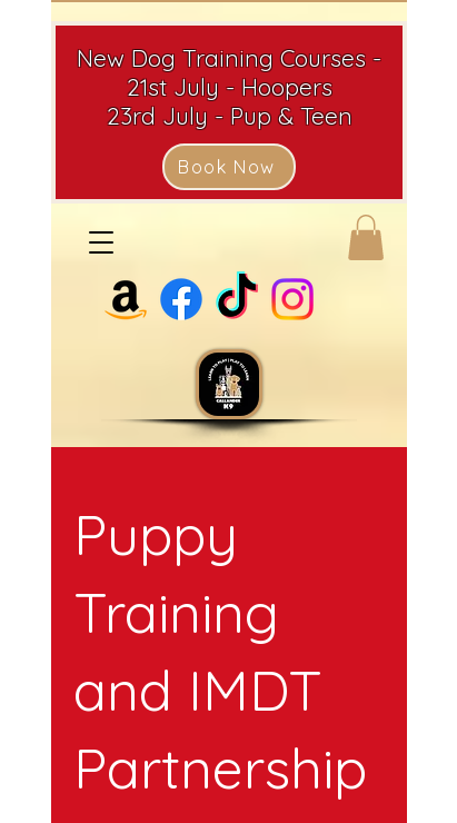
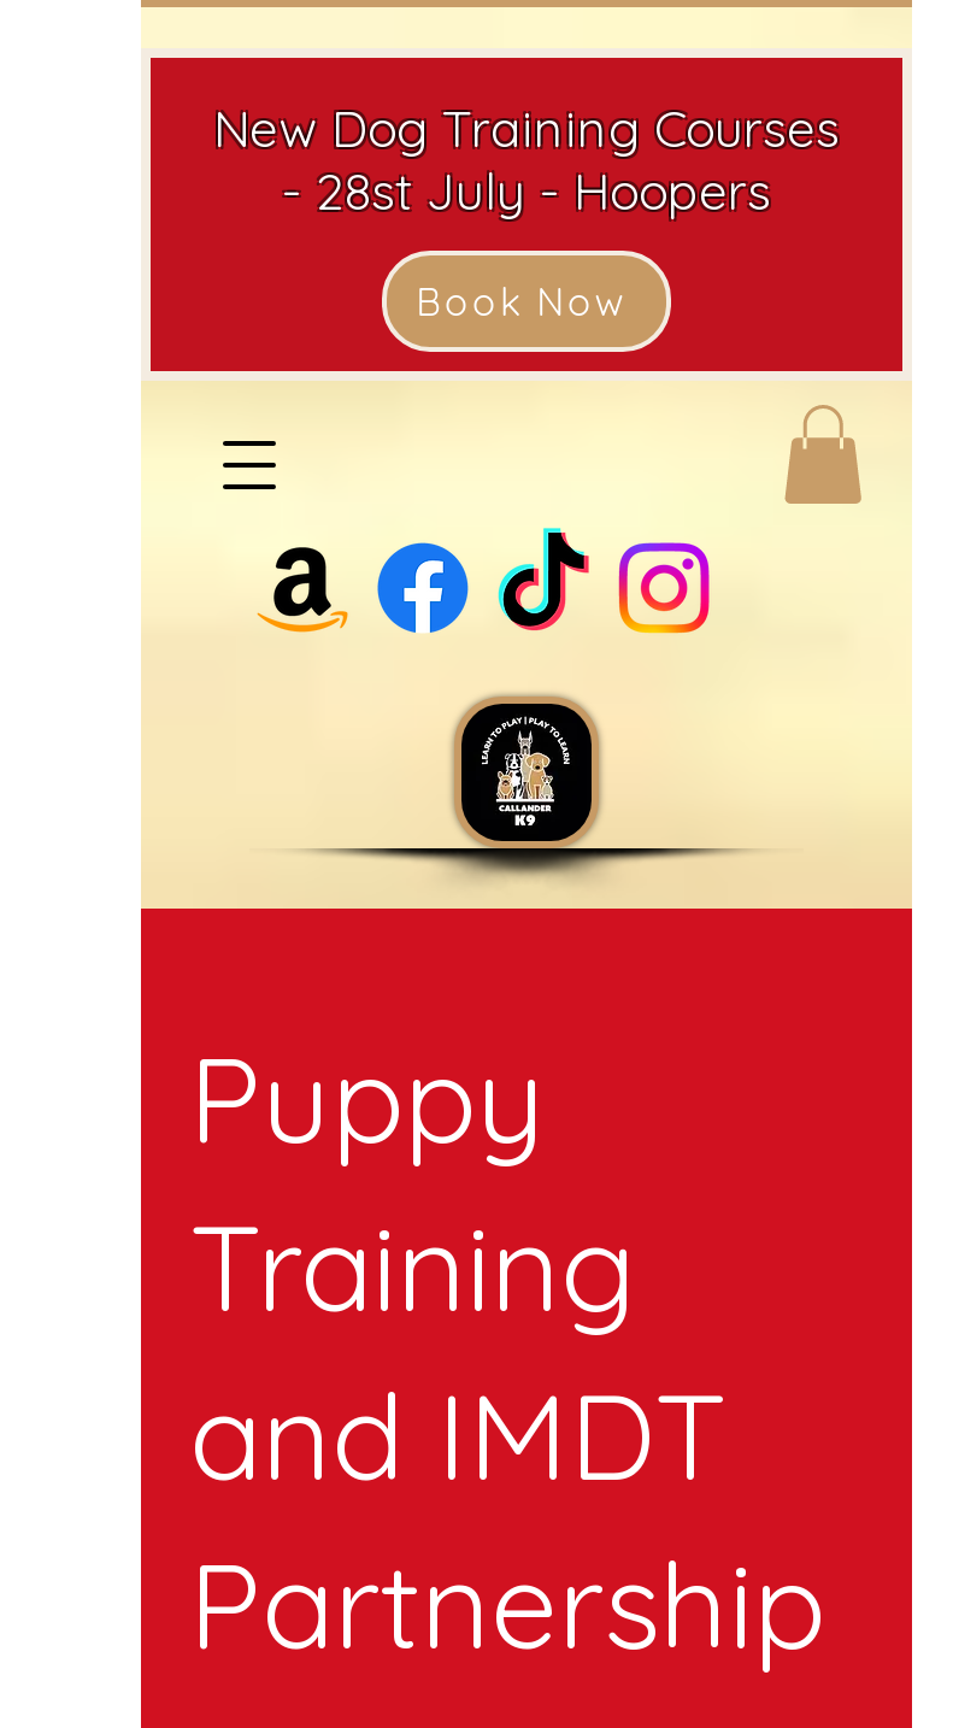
- New Dog Training Courses -
- 21st July - Hoopers
- 23rd July - Pup & Teen
+ New Dog Training Courses
+ - 28st July - Hoopers
